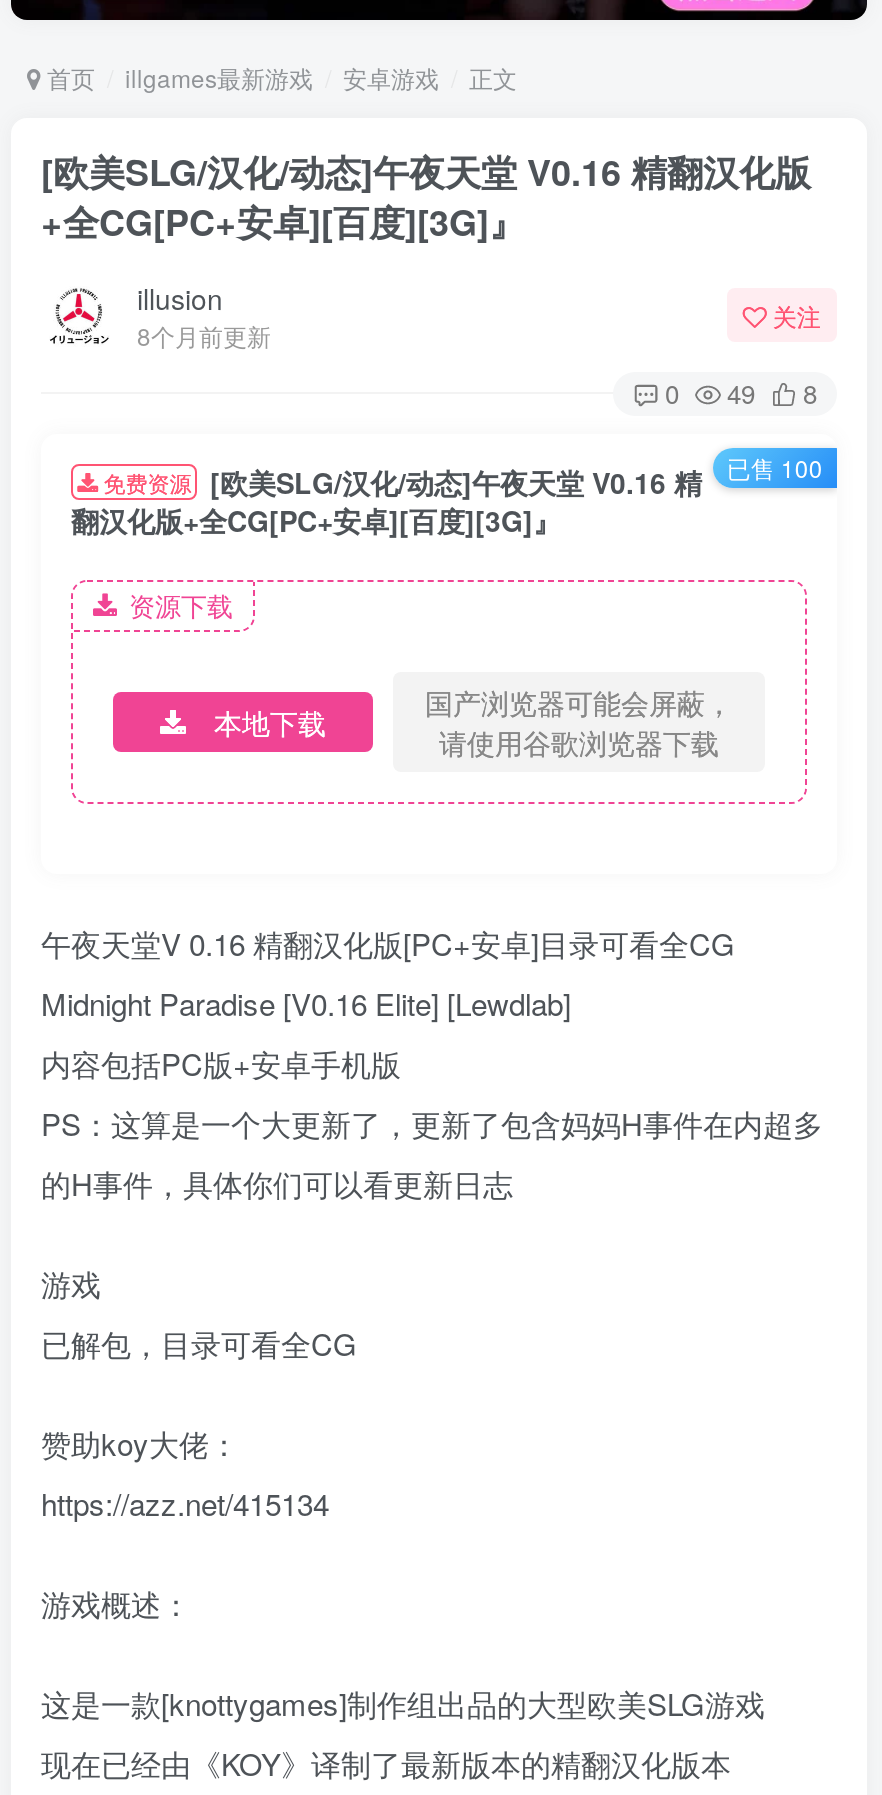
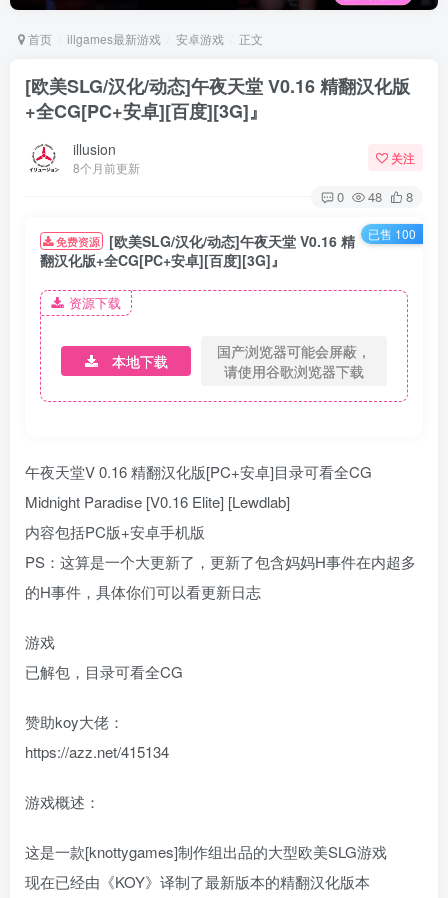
- 0 49 8
+ 0 48 8
